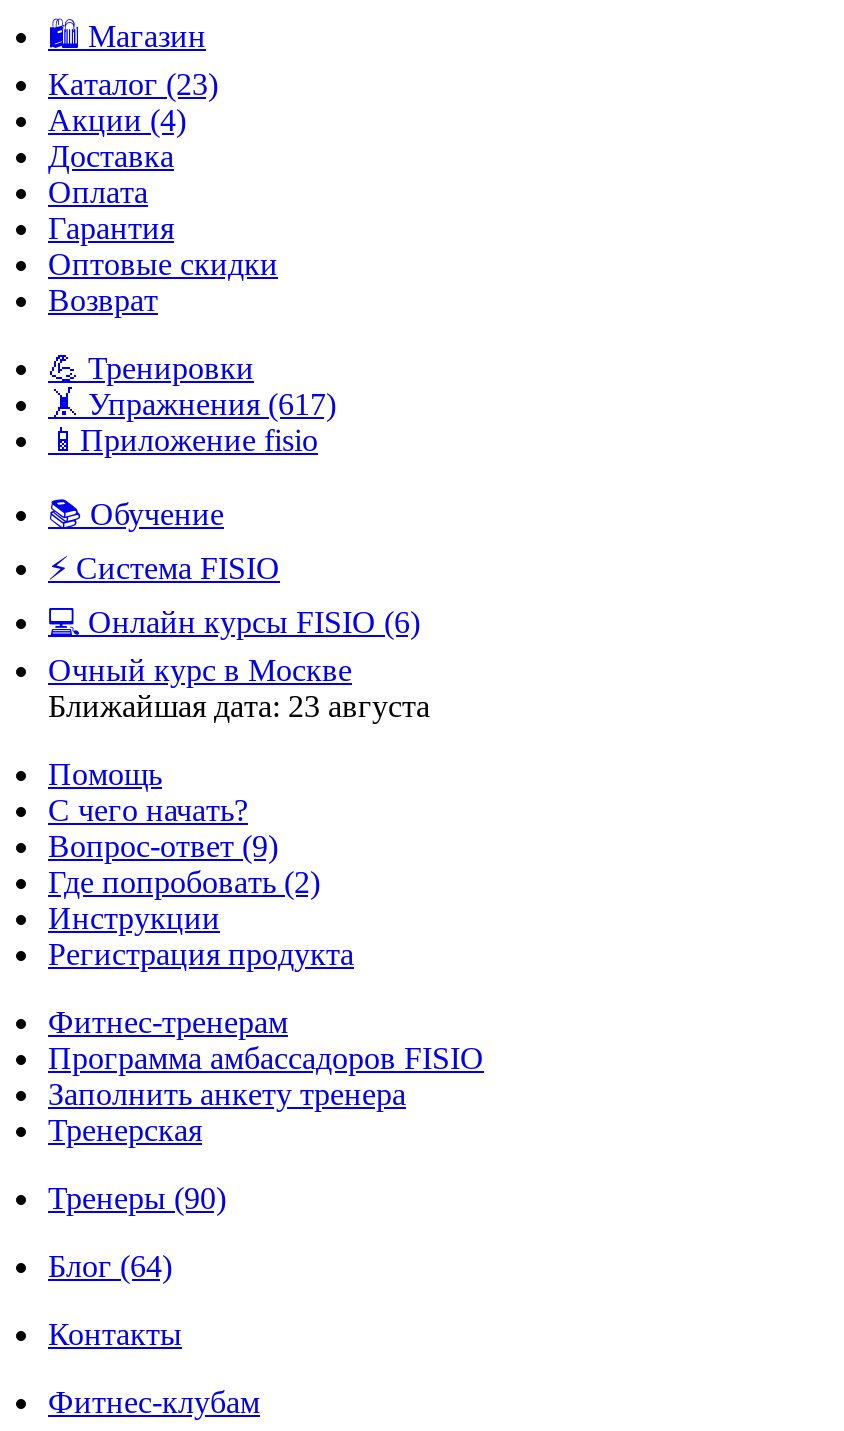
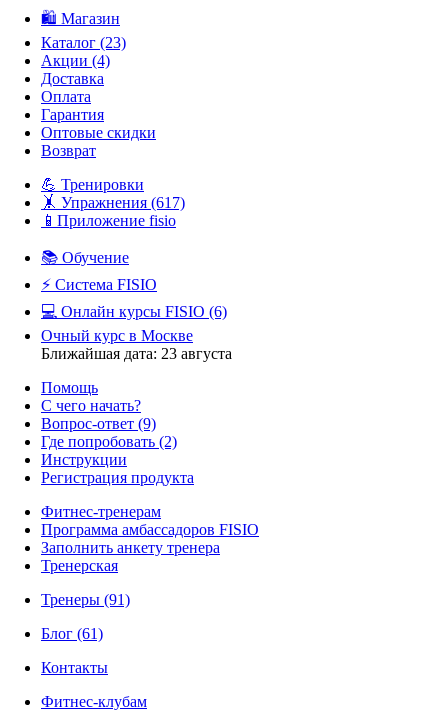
- Тренеры (90)
+ Тренеры (91)

- Блог (64)
+ Блог (61)
